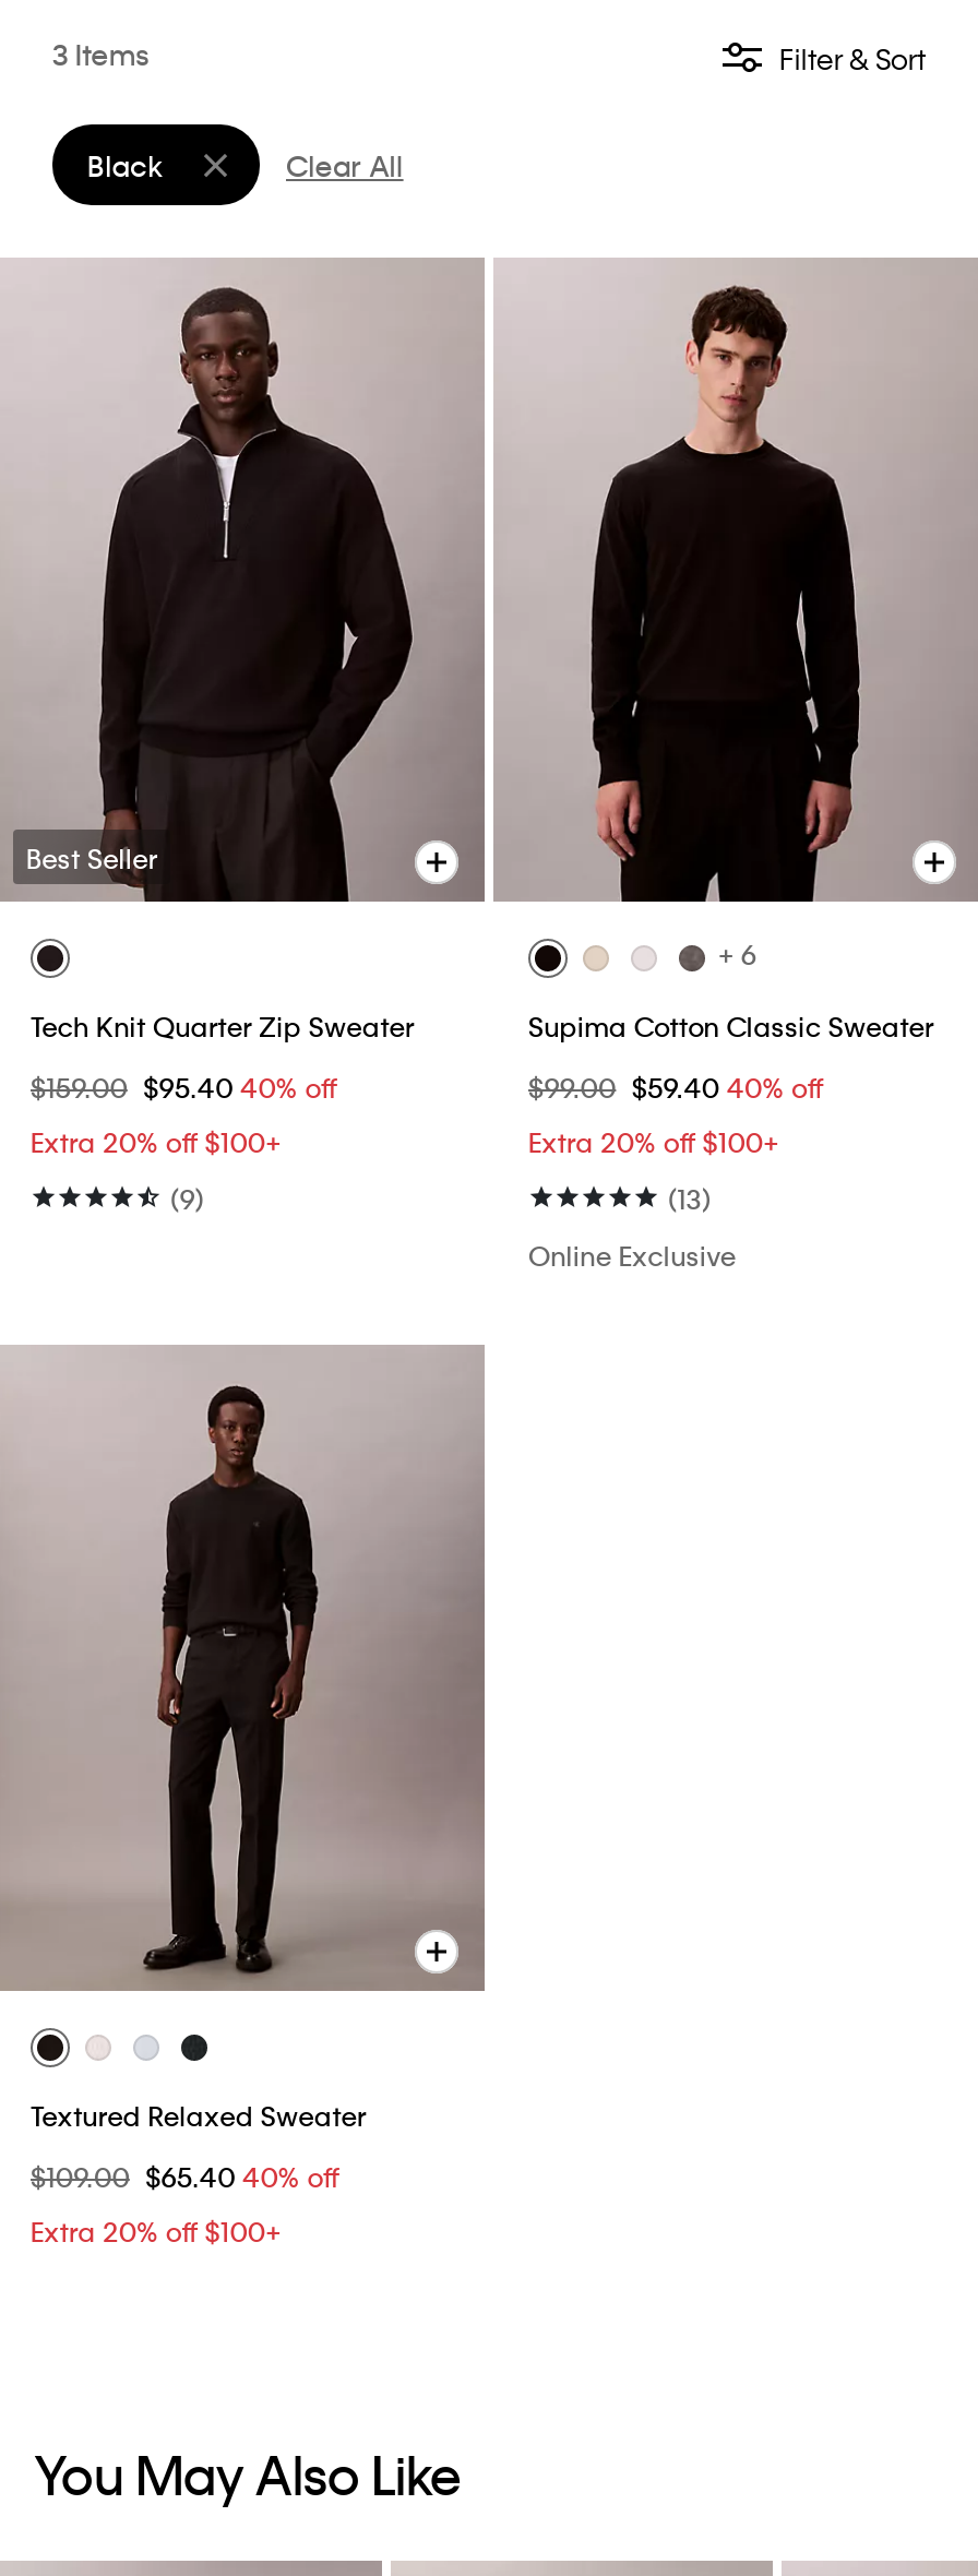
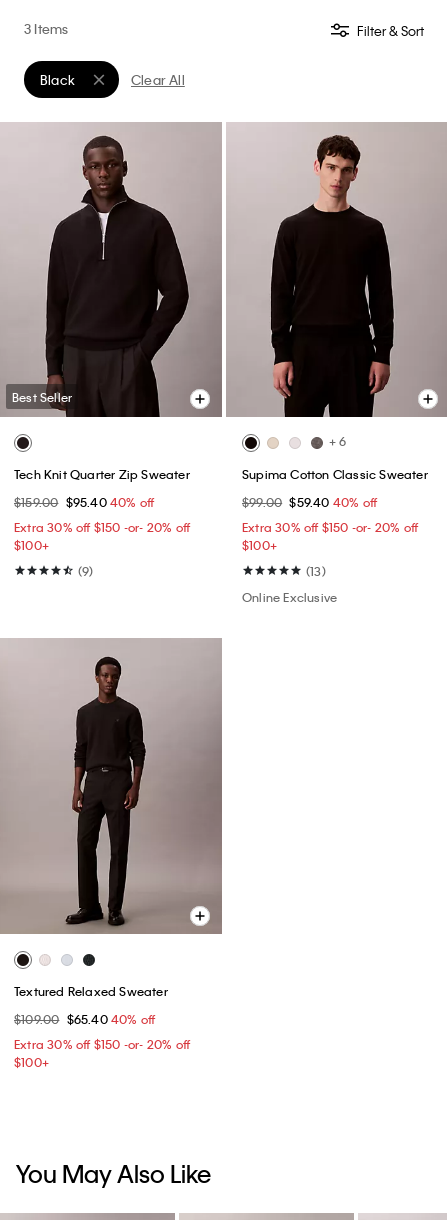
- Extra 20% off $100+
+ Extra 30% off $150 -or- 20% off
+ $100+

- Extra 20% off $100+
+ Extra 30% off $150 -or- 20% off
+ $100+

- Extra 20% off $100+
+ Extra 30% off $150 -or- 20% off
+ $100+
